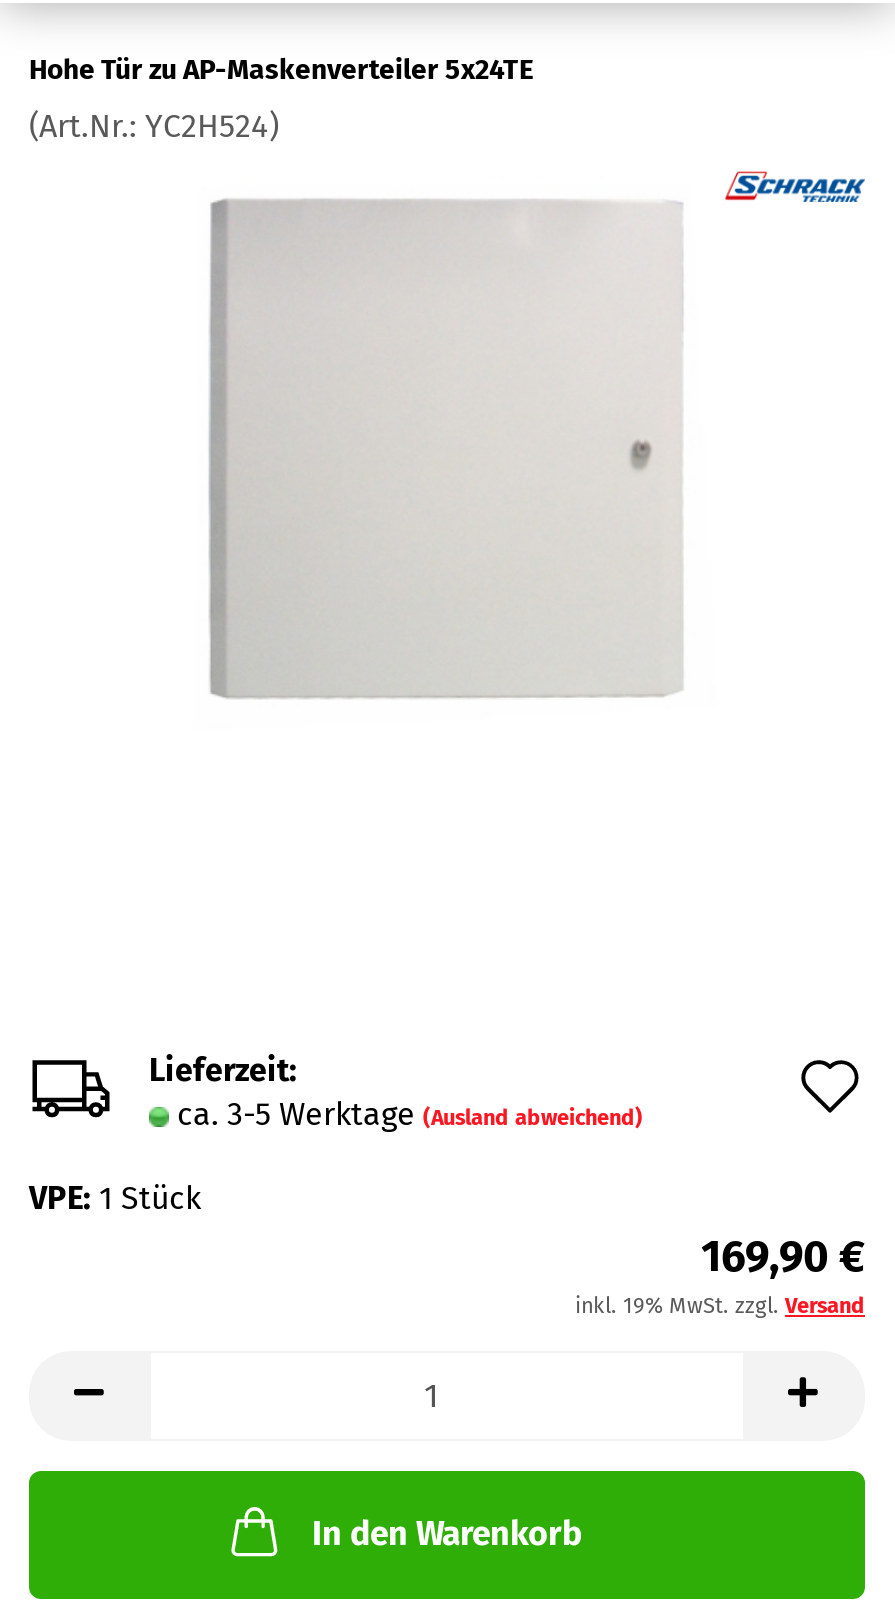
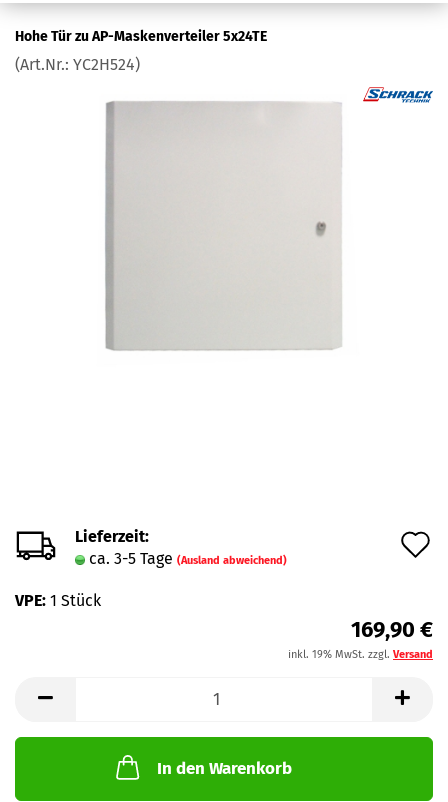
- ca. 3-5 Werktage (Ausland abweichend)
+ ca. 3-5 Tage (Ausland abweichend)
